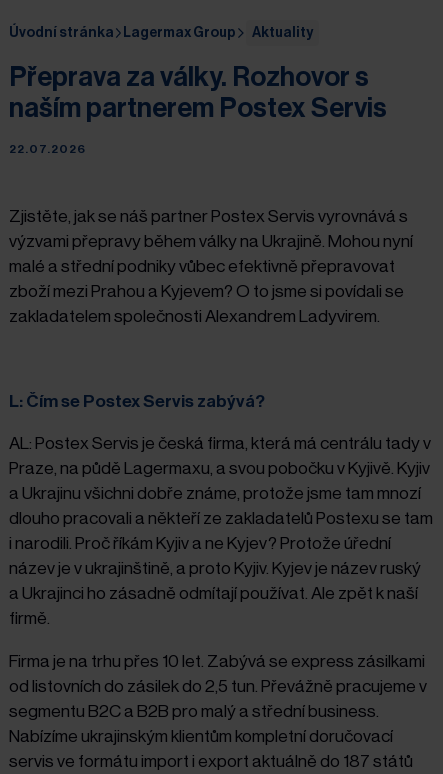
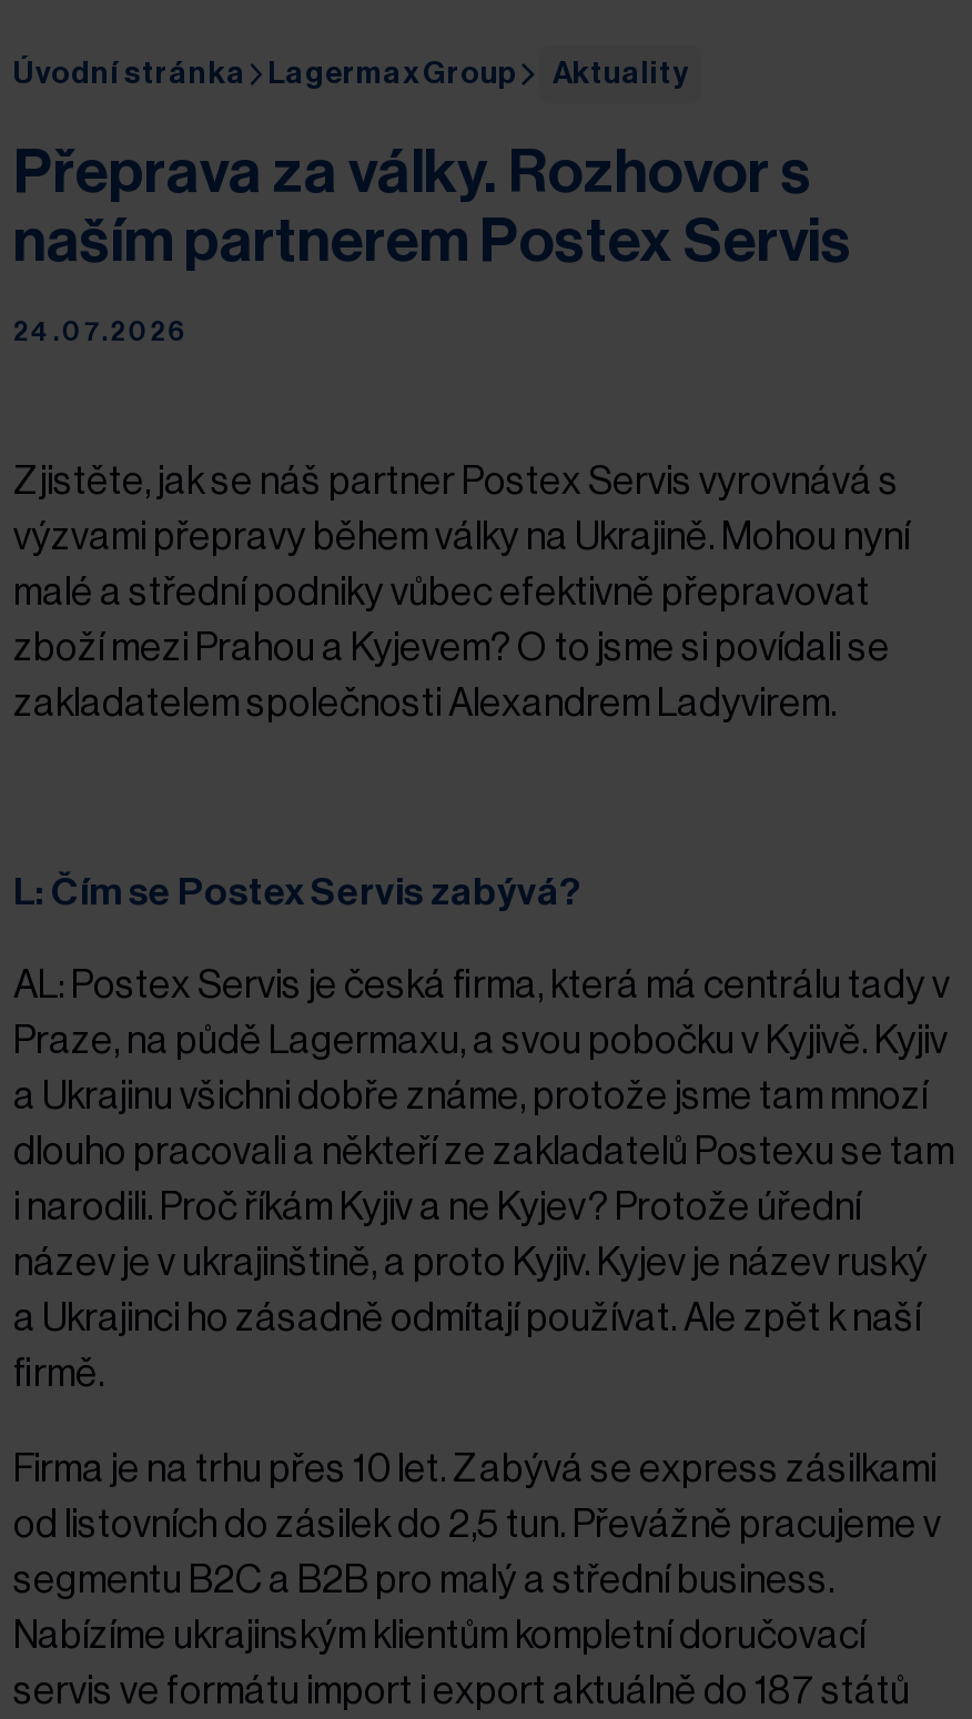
- 22.07.2026
+ 24.07.2026
